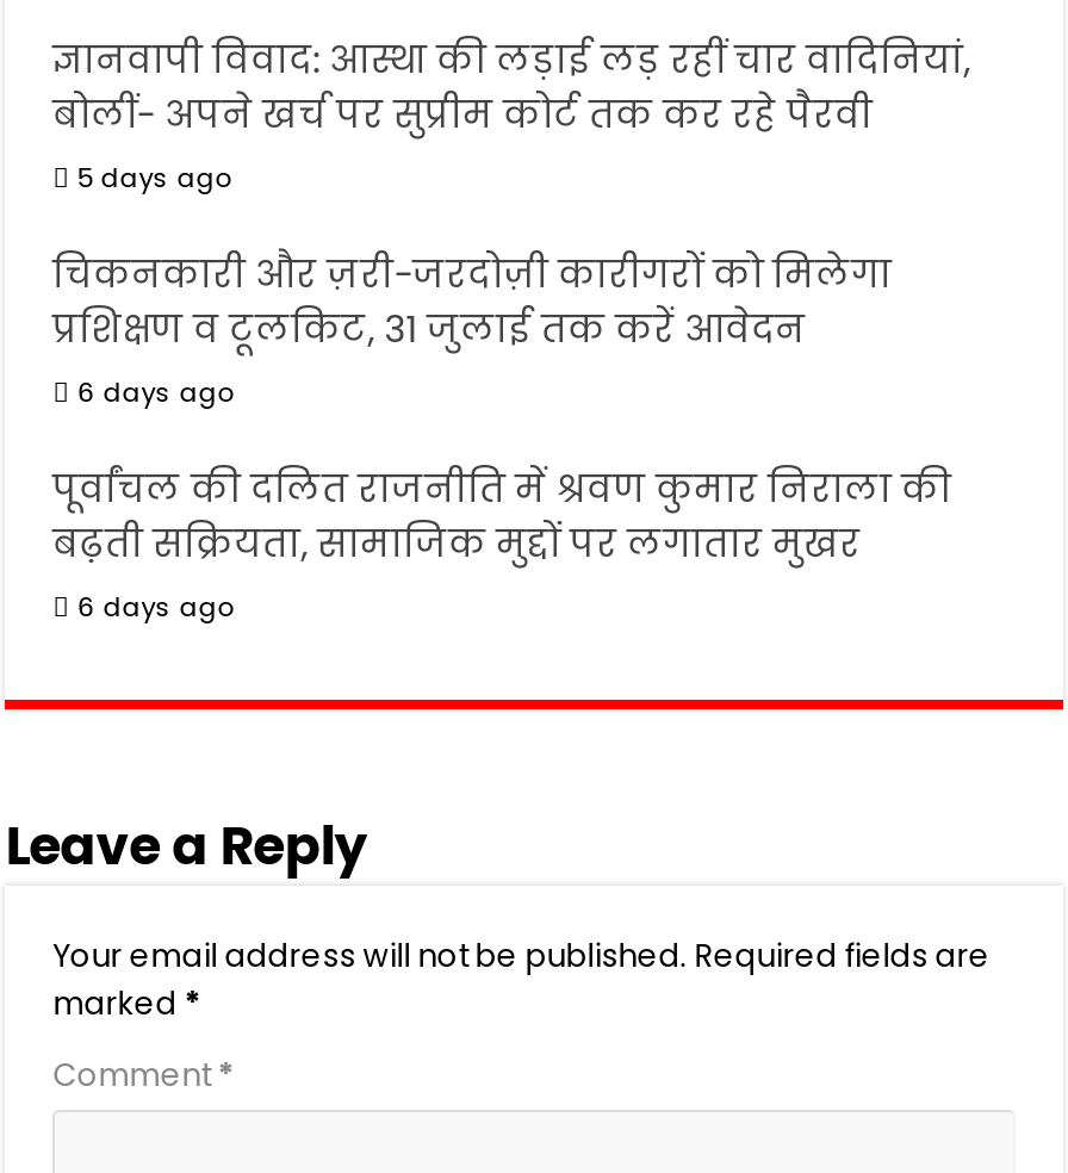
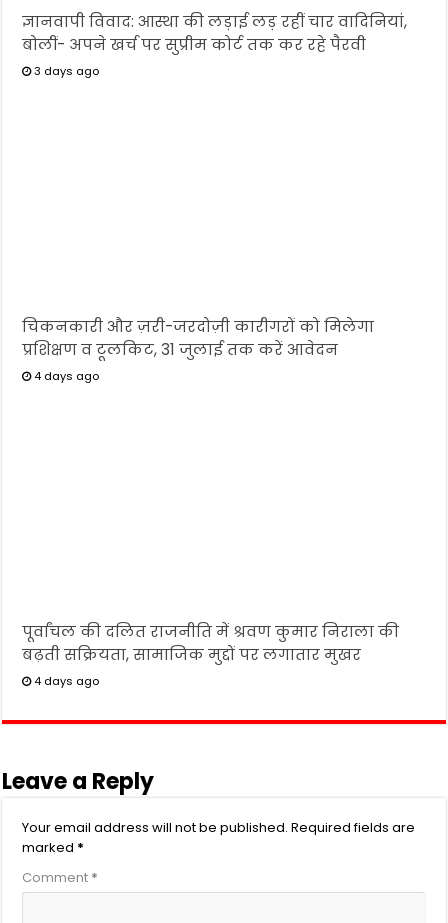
- 5 days ago
+ 3 days ago

- 6 days ago
+ 4 days ago

- 6 days ago
+ 4 days ago
